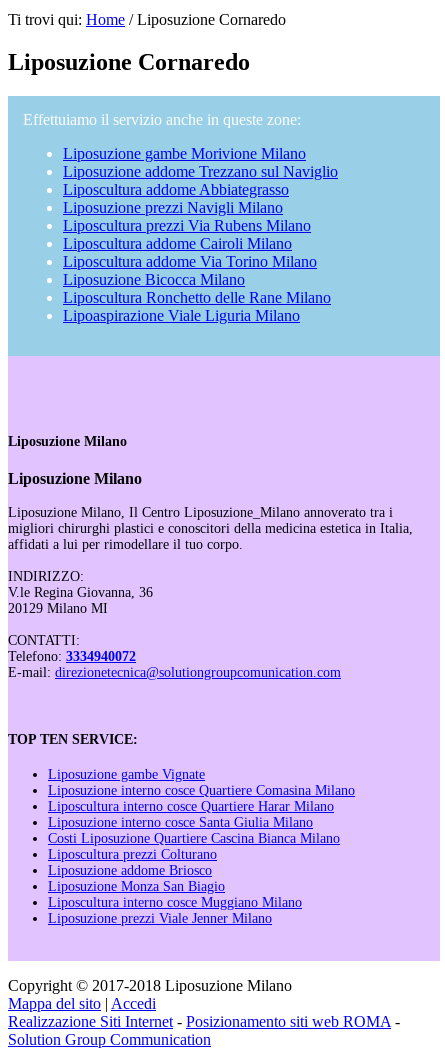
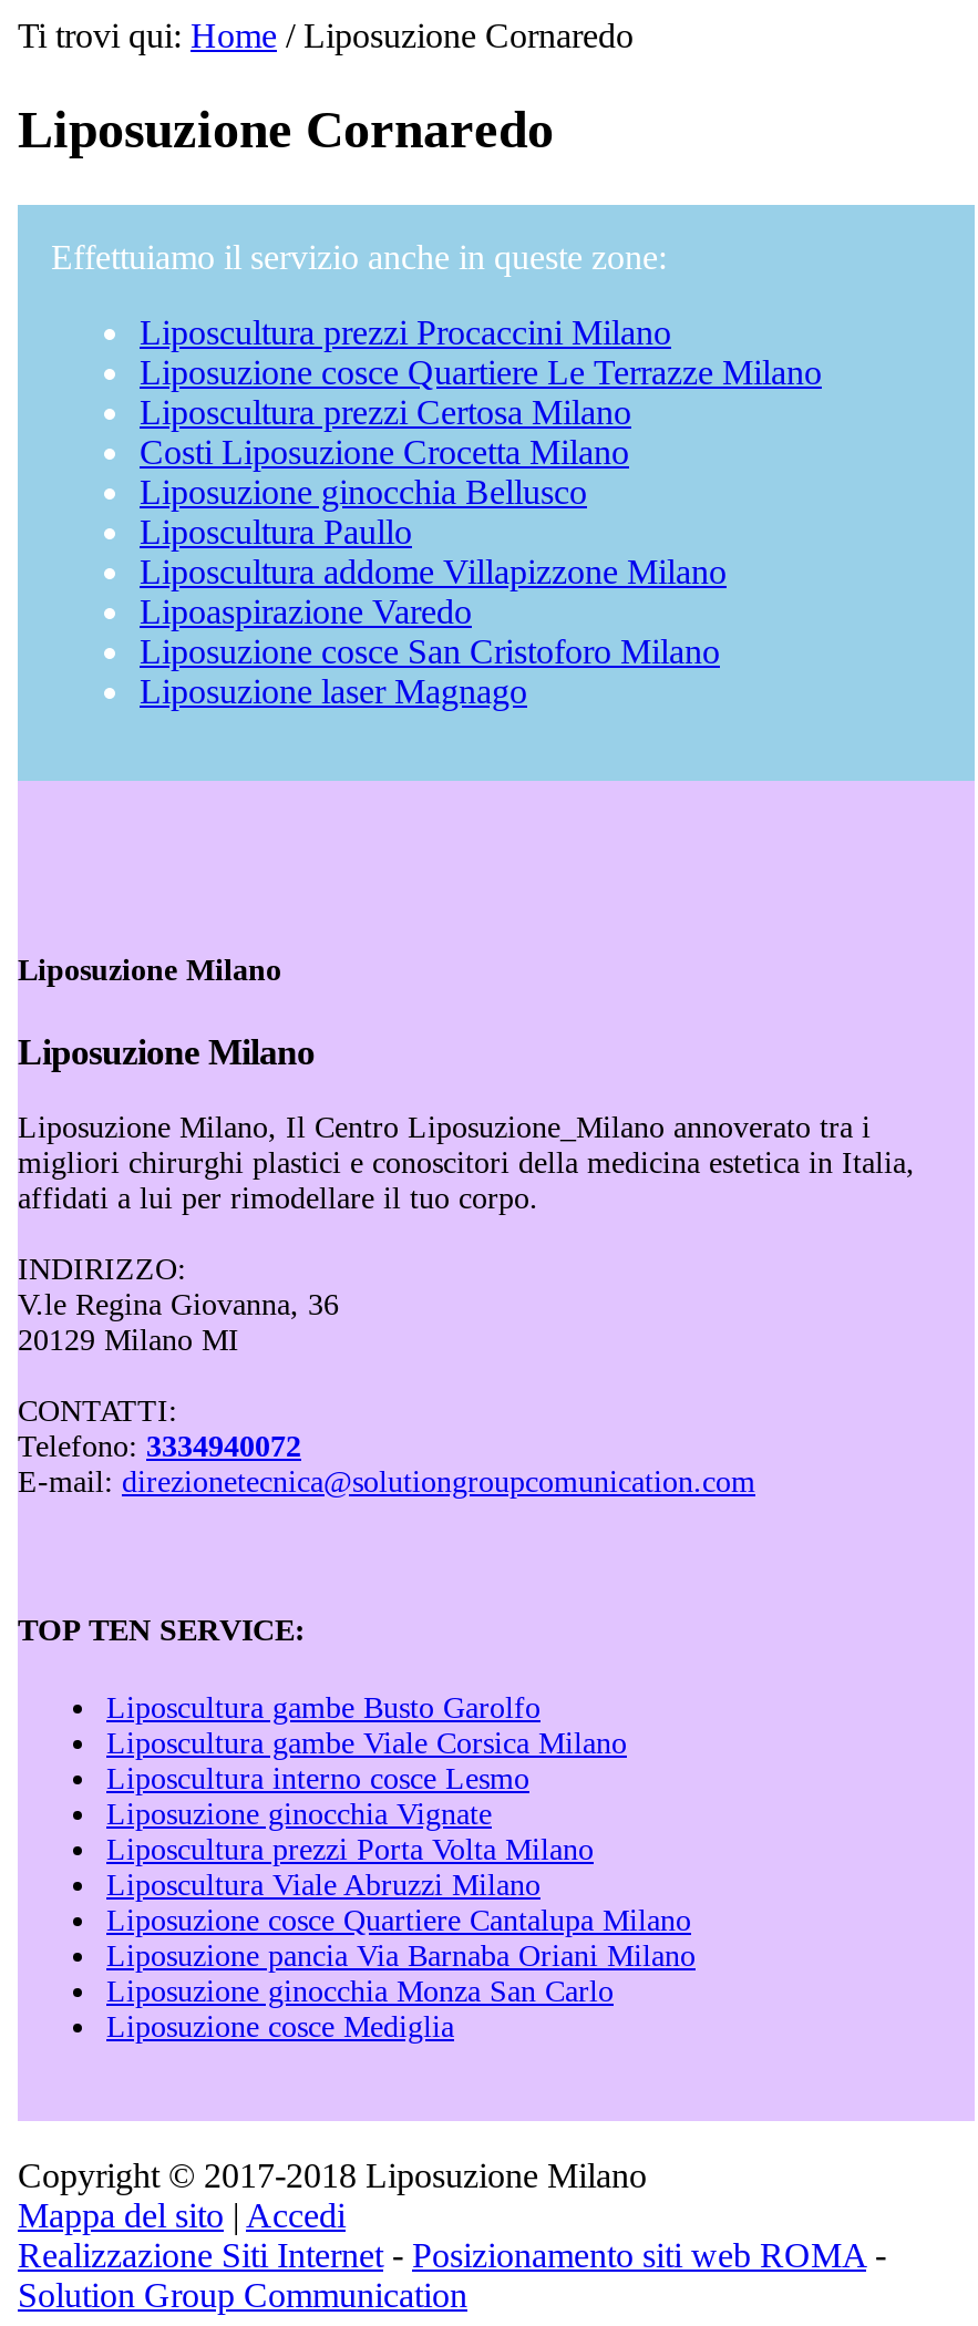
- Liposuzione gambe Morivione Milano
- Liposuzione addome Trezzano sul Naviglio
- Liposcultura addome Abbiategrasso
- Liposuzione prezzi Navigli Milano
- Liposcultura prezzi Via Rubens Milano
- Liposcultura addome Cairoli Milano
- Liposcultura addome Via Torino Milano
- Liposuzione Bicocca Milano
- Liposcultura Ronchetto delle Rane Milano
- Lipoaspirazione Viale Liguria Milano
+ Liposcultura prezzi Procaccini Milano
+ Liposuzione cosce Quartiere Le Terrazze Milano
+ Liposcultura prezzi Certosa Milano
+ Costi Liposuzione Crocetta Milano
+ Liposuzione ginocchia Bellusco
+ Liposcultura Paullo
+ Liposcultura addome Villapizzone Milano
+ Lipoaspirazione Varedo
+ Liposuzione cosce San Cristoforo Milano
+ Liposuzione laser Magnago

- Liposuzione gambe Vignate
- Liposuzione interno cosce Quartiere Comasina Milano
- Liposcultura interno cosce Quartiere Harar Milano
- Liposuzione interno cosce Santa Giulia Milano
- Costi Liposuzione Quartiere Cascina Bianca Milano
- Liposcultura prezzi Colturano
- Liposuzione addome Briosco
- Liposuzione Monza San Biagio
- Liposcultura interno cosce Muggiano Milano
- Liposuzione prezzi Viale Jenner Milano
+ Liposcultura gambe Busto Garolfo
+ Liposcultura gambe Viale Corsica Milano
+ Liposcultura interno cosce Lesmo
+ Liposuzione ginocchia Vignate
+ Liposcultura prezzi Porta Volta Milano
+ Liposcultura Viale Abruzzi Milano
+ Liposuzione cosce Quartiere Cantalupa Milano
+ Liposuzione pancia Via Barnaba Oriani Milano
+ Liposuzione ginocchia Monza San Carlo
+ Liposuzione cosce Mediglia
